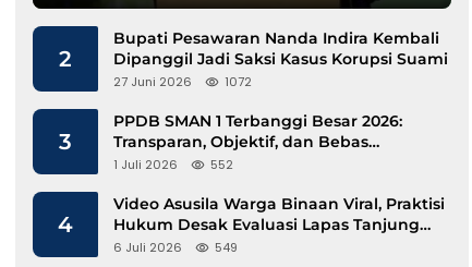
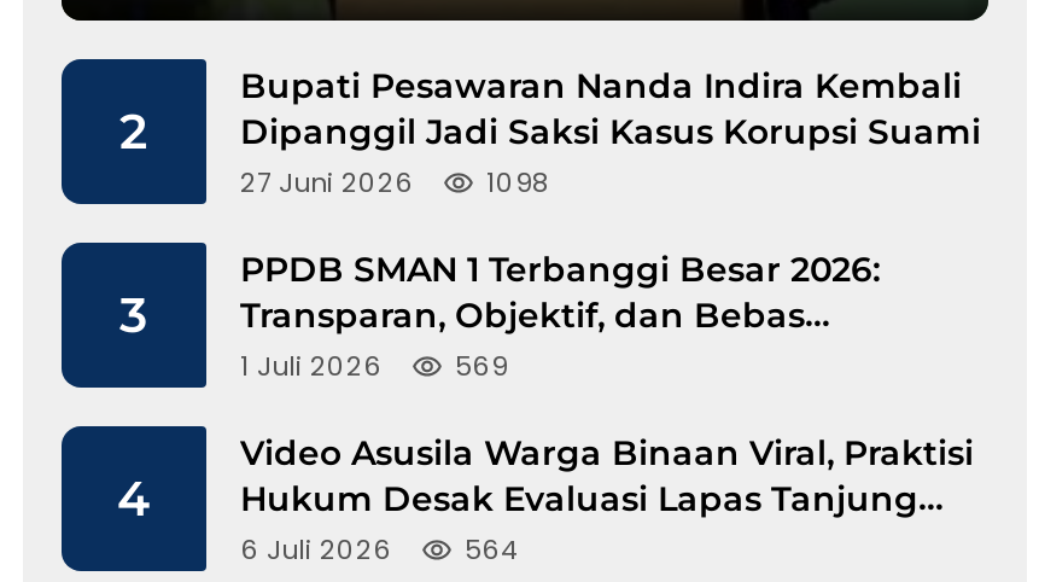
- 27 Juni 2026 1072
+ 27 Juni 2026 1098

- 552
+ 569

- 549
+ 564
